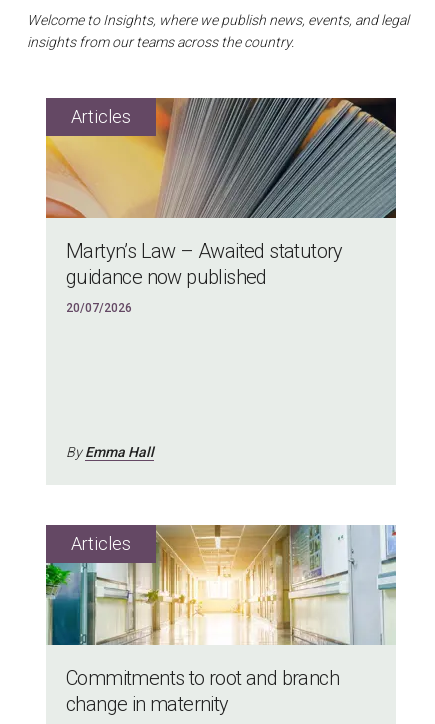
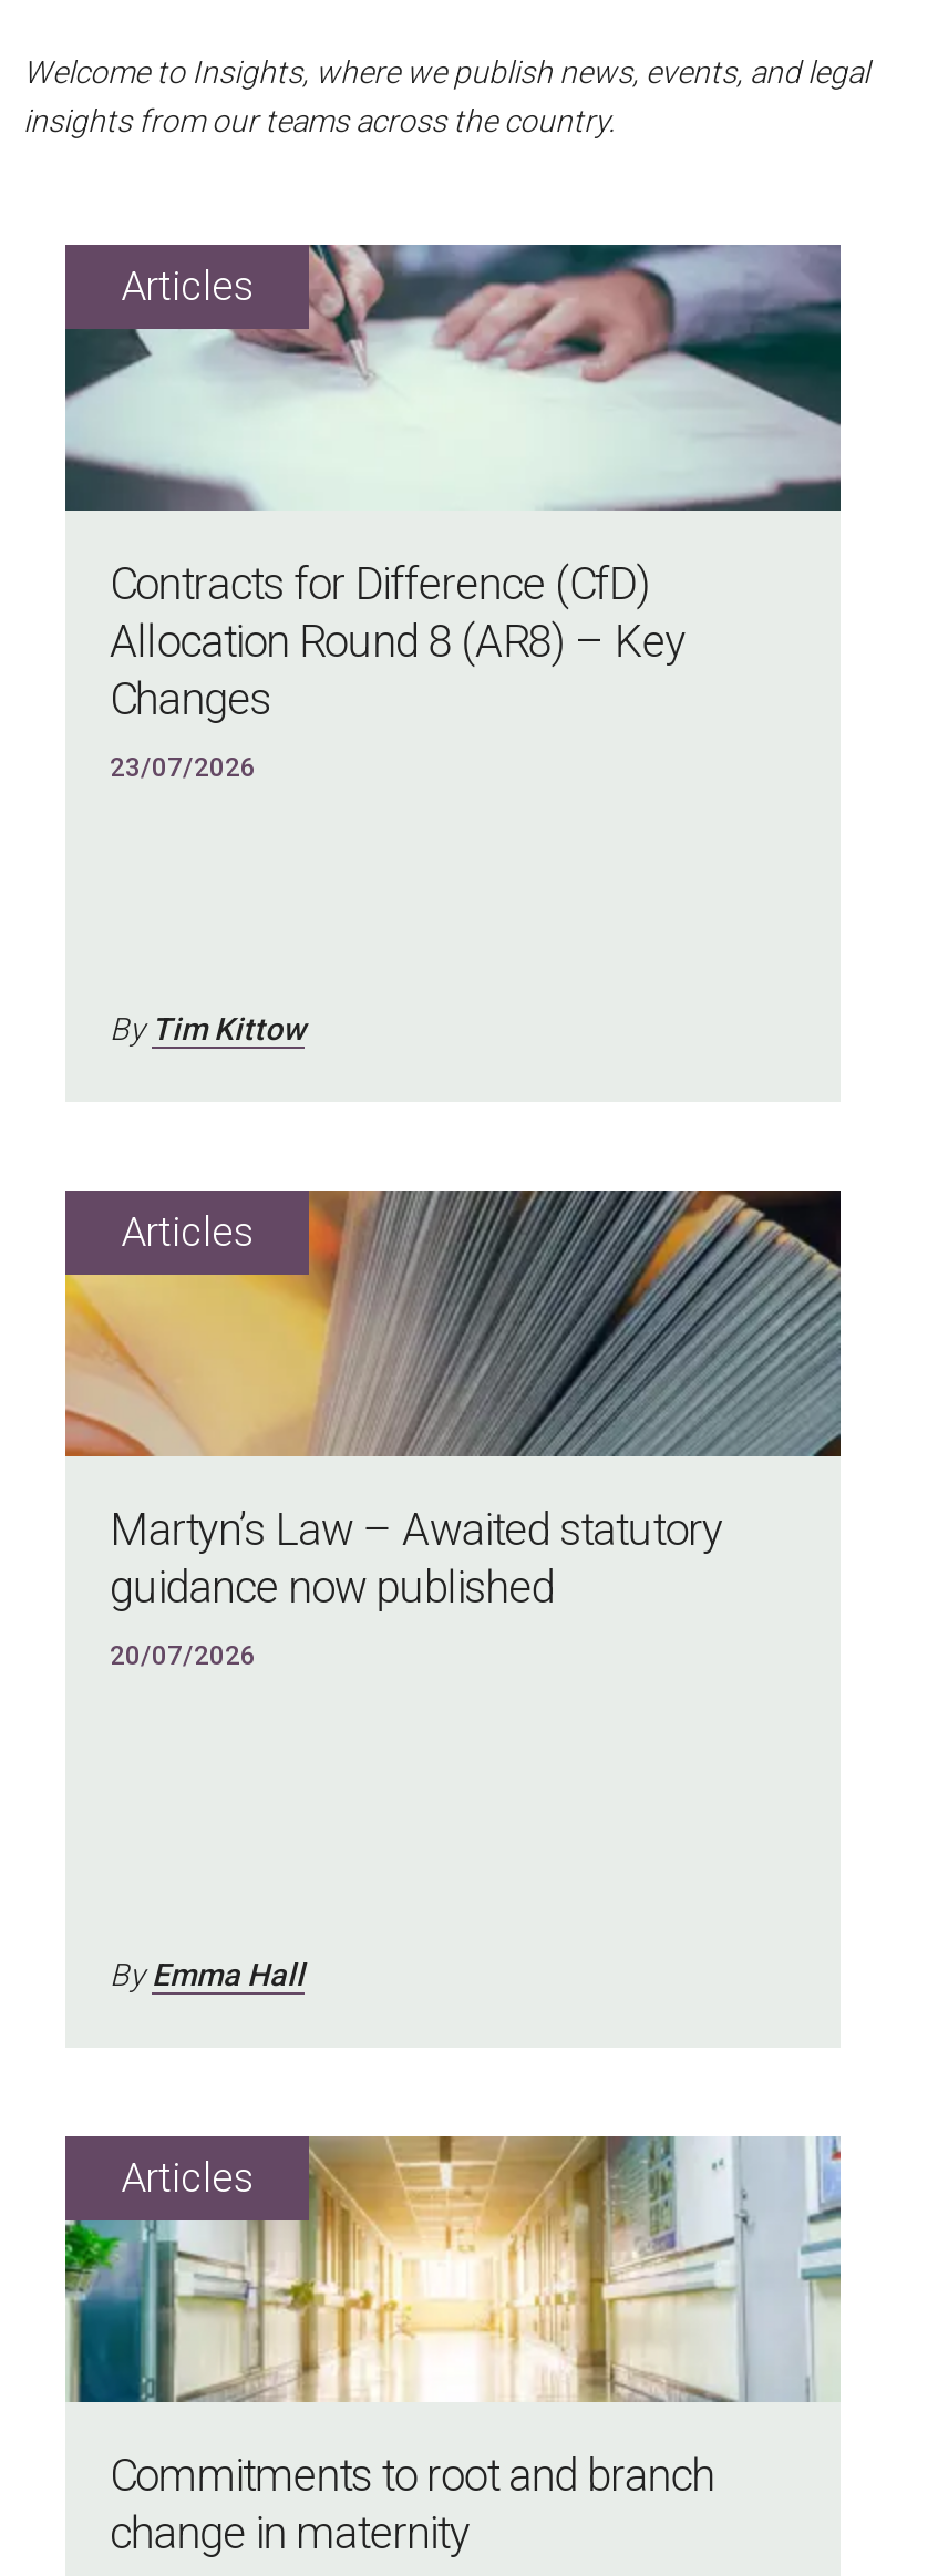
+ [image]
+ Contracts for Difference (CfD)
+ Allocation Round 8 (AR8) – Key
+ Changes
+ 23/07/2026

+ By Tim Kittow
